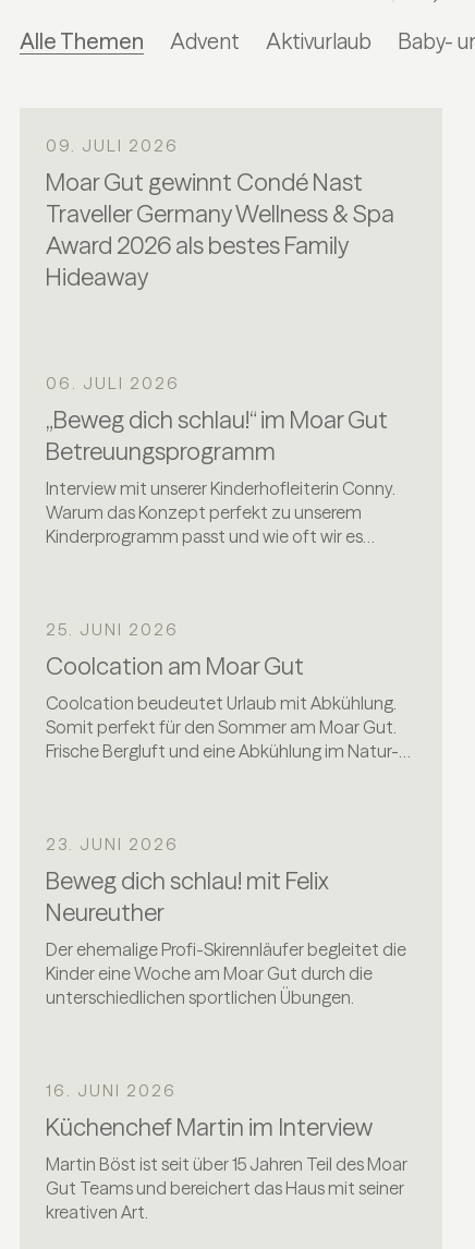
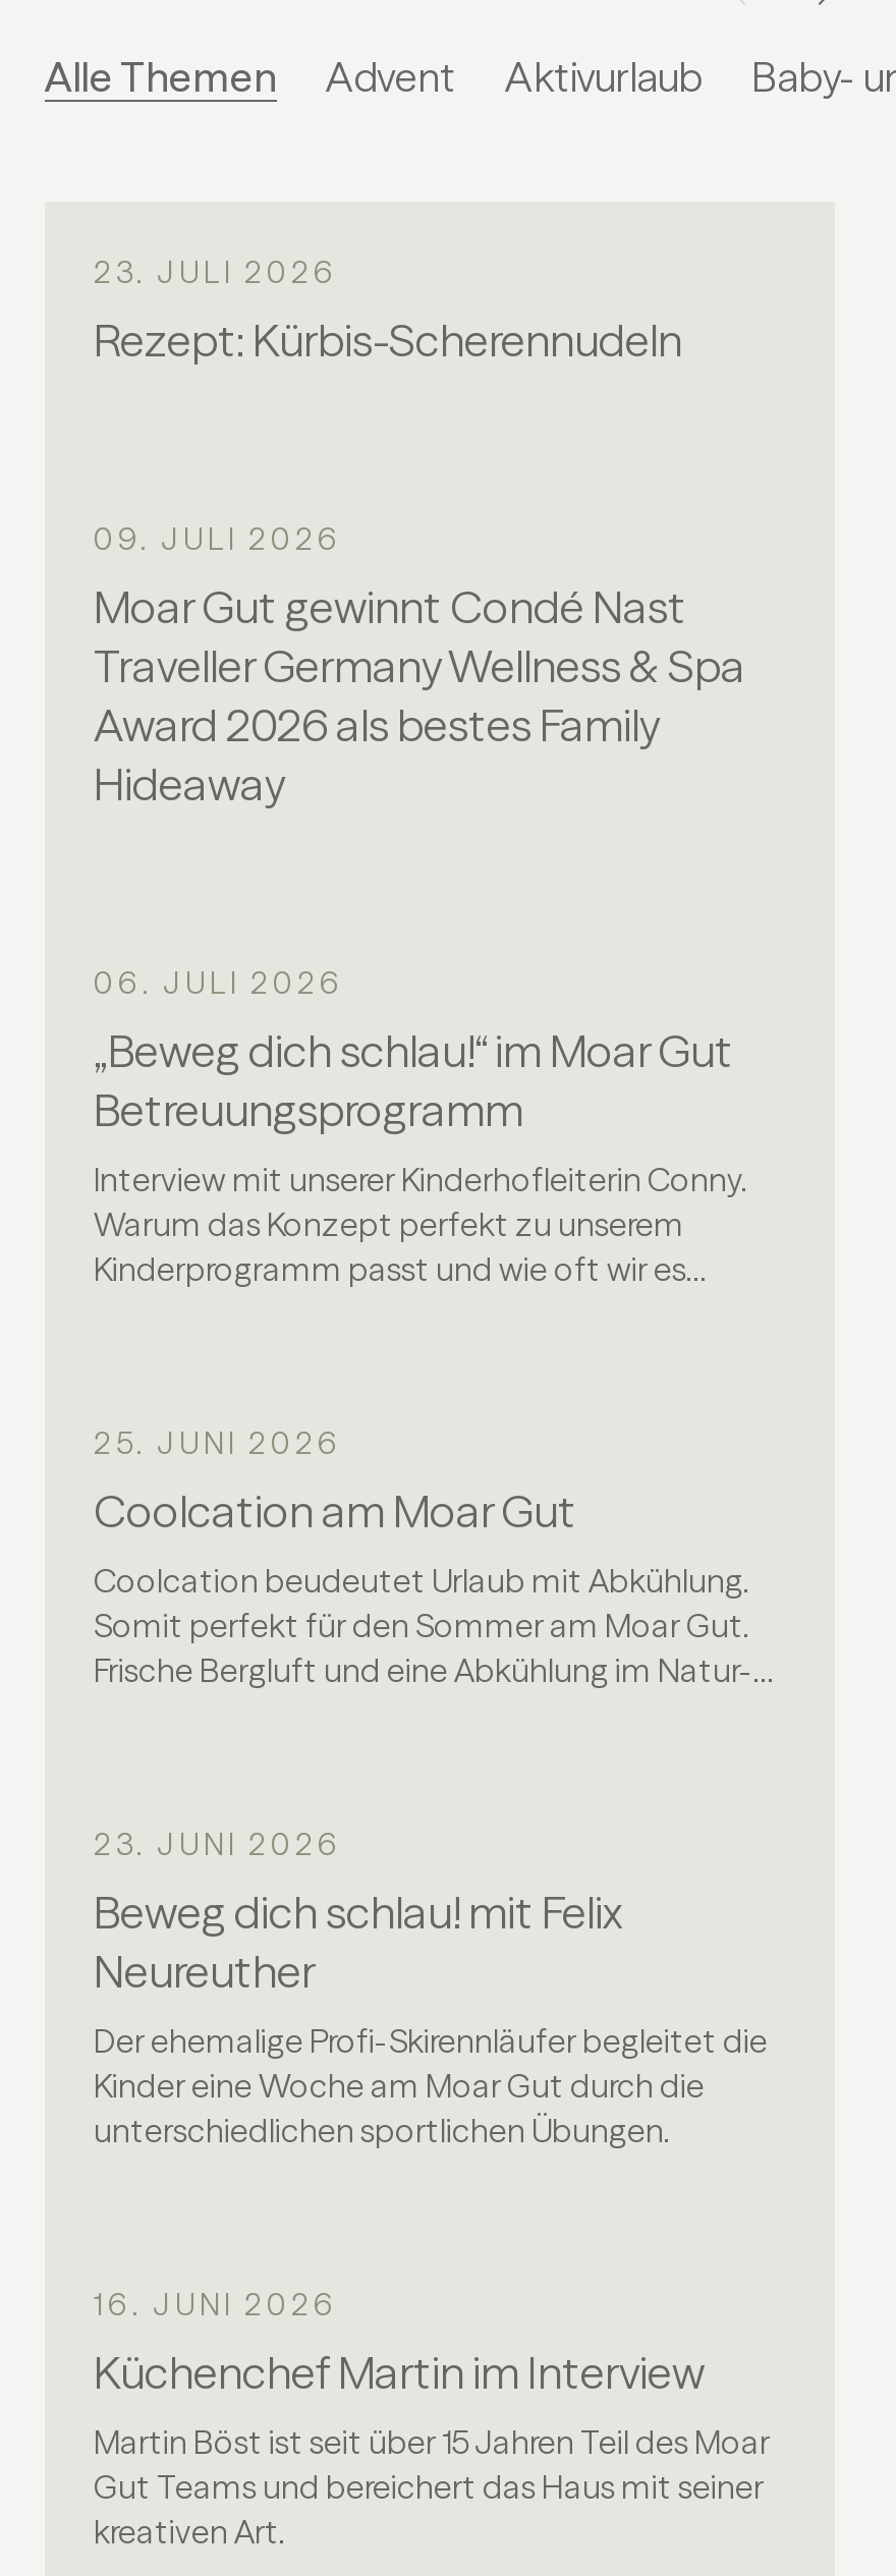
+ 23. JULI 2026
+ Rezept: Kürbis-Scherennudeln
